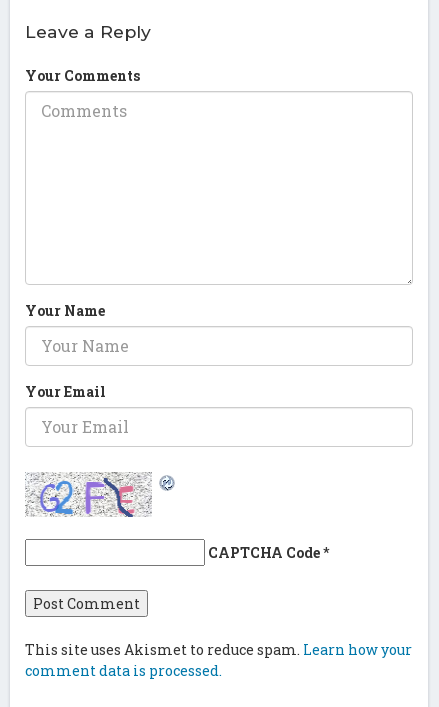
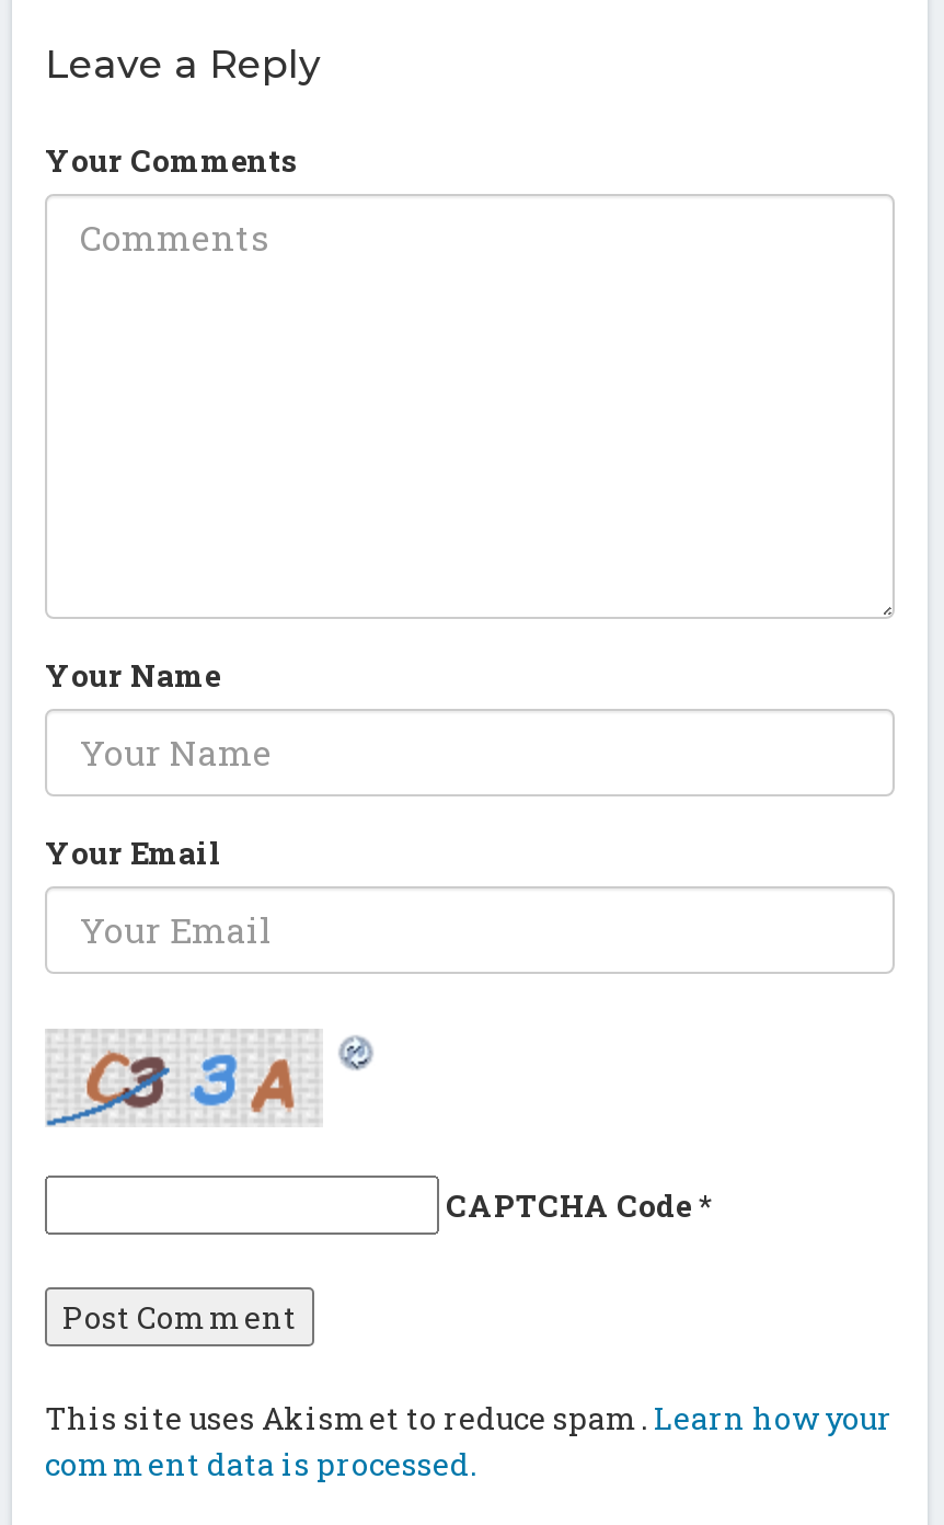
- [image]
+ [image]
